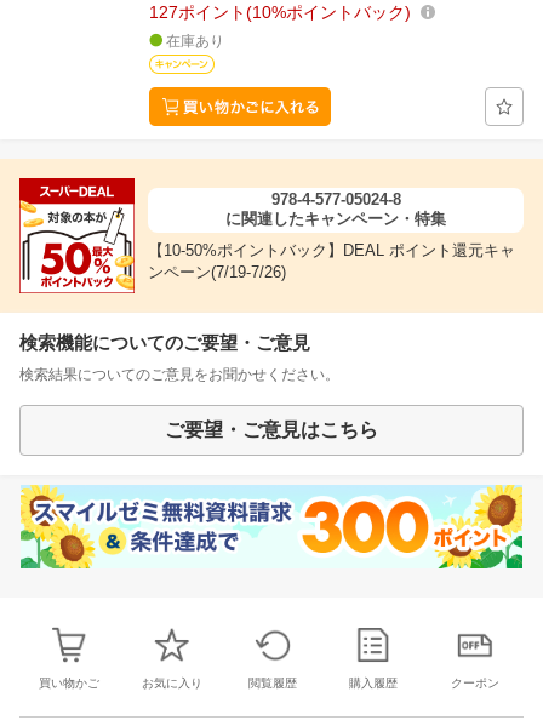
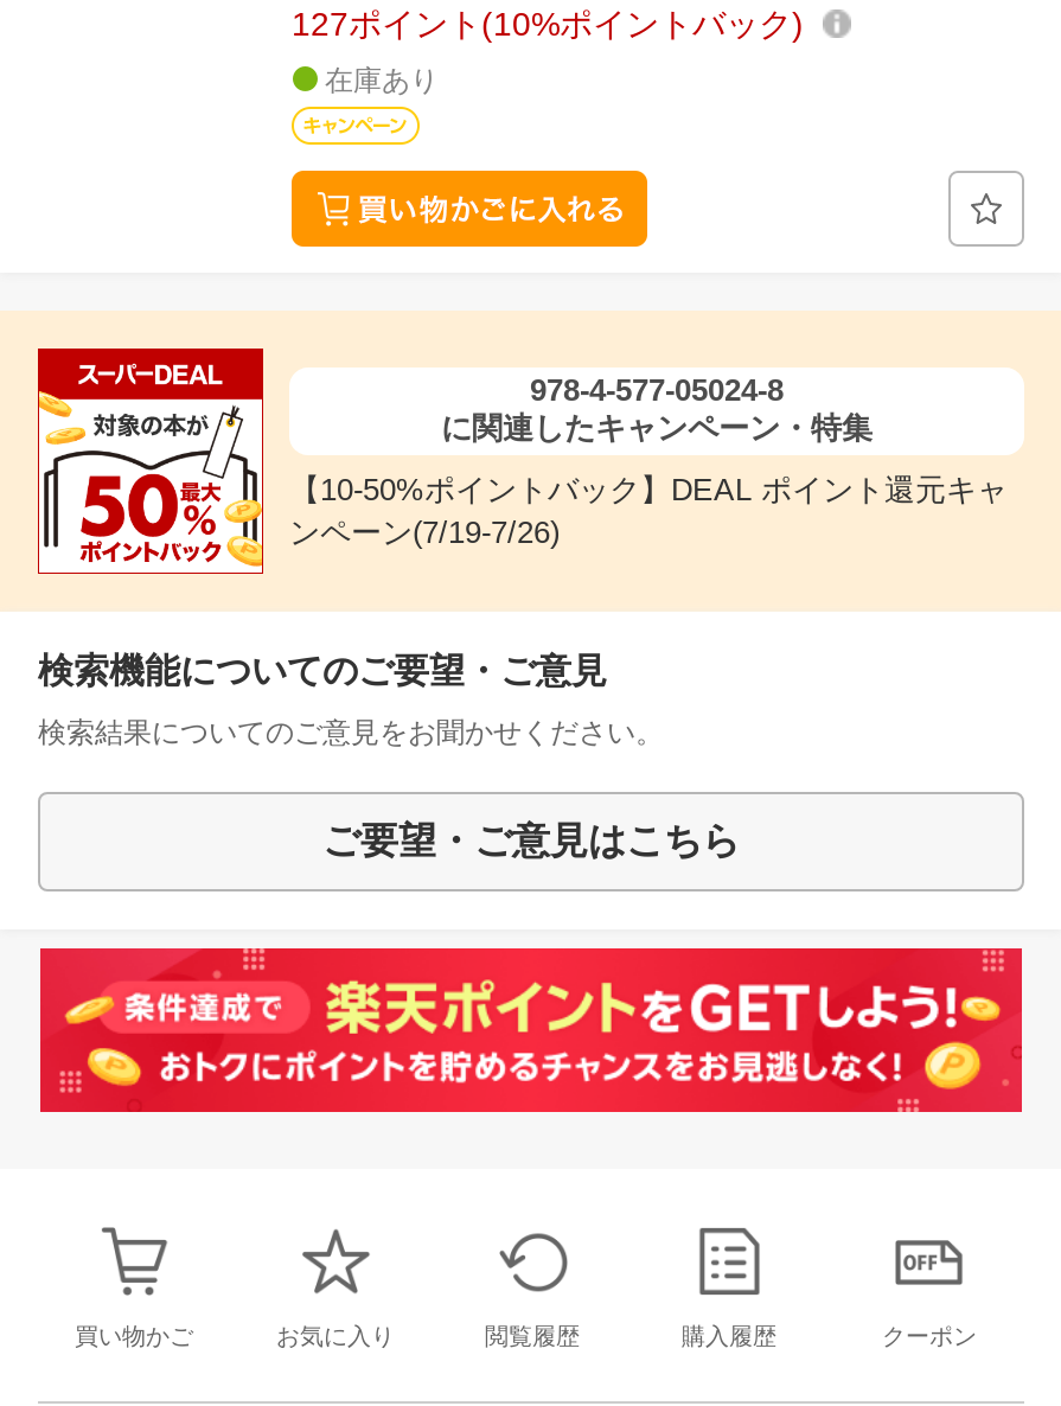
- [image]
+ [image]
